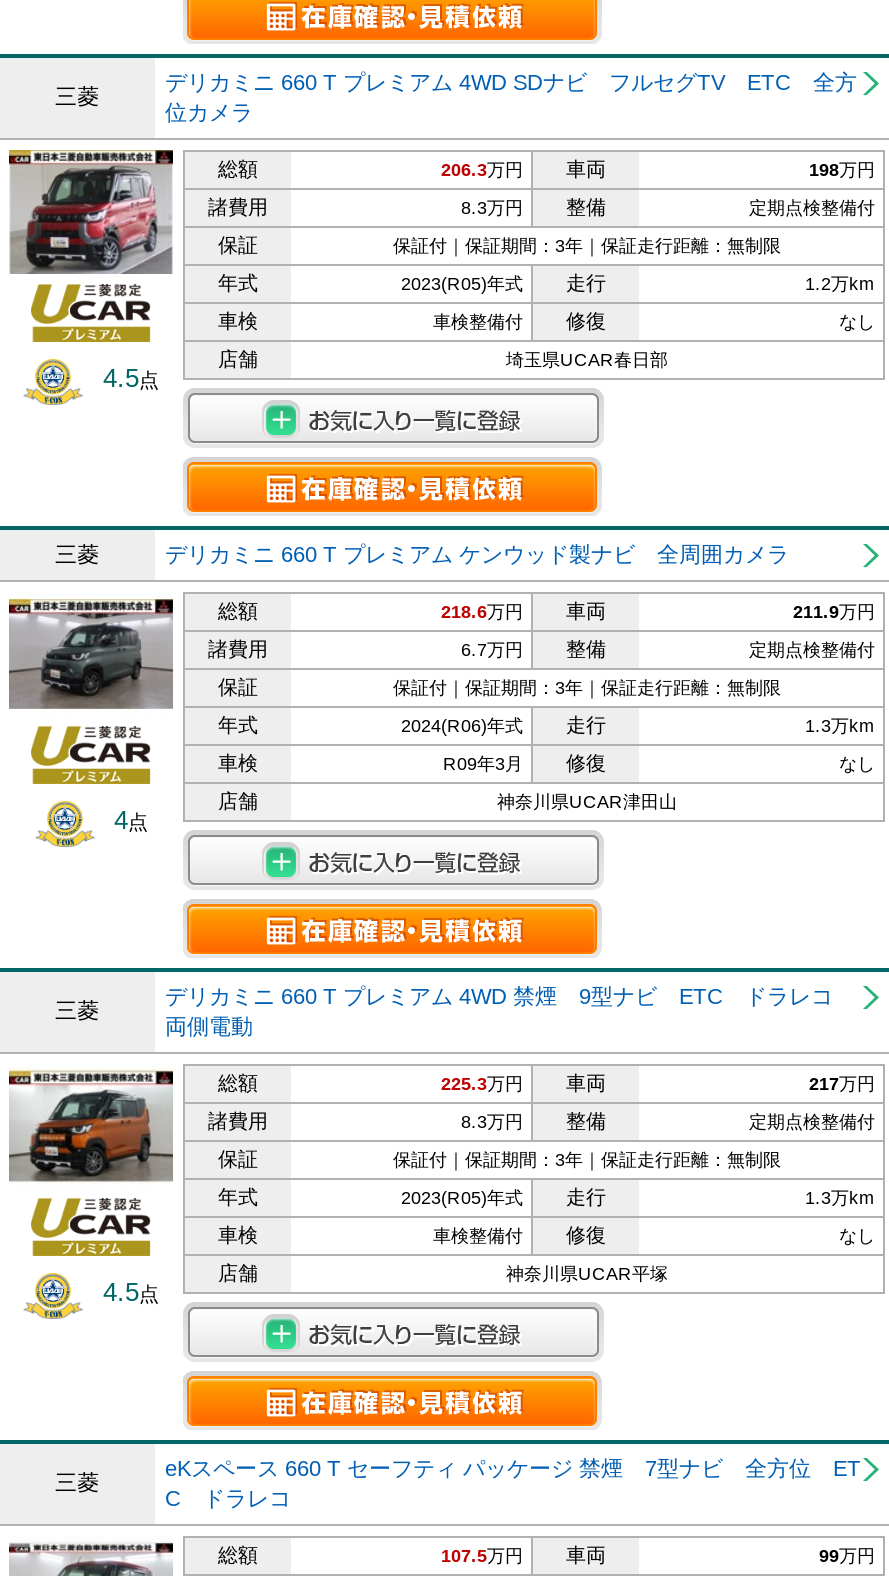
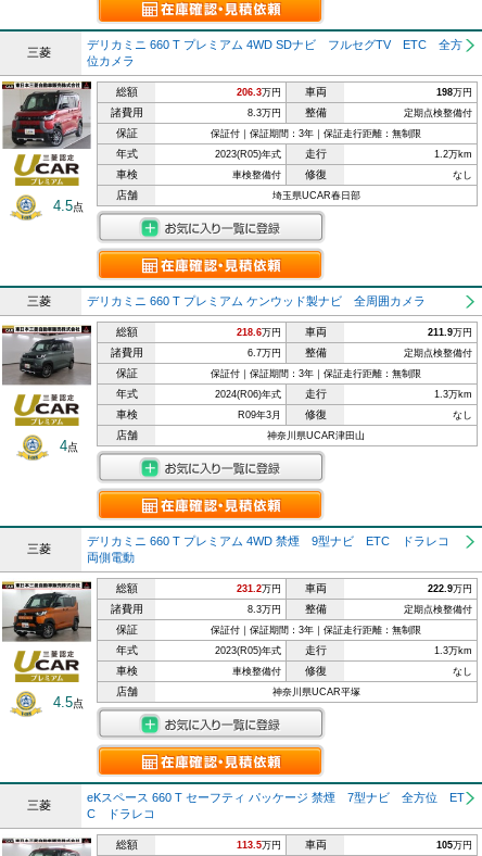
- 225.3万円
+ 231.2万円

- 217万円
+ 222.9万円

- 107.5万円
+ 113.5万円

- 99万円
+ 105万円
